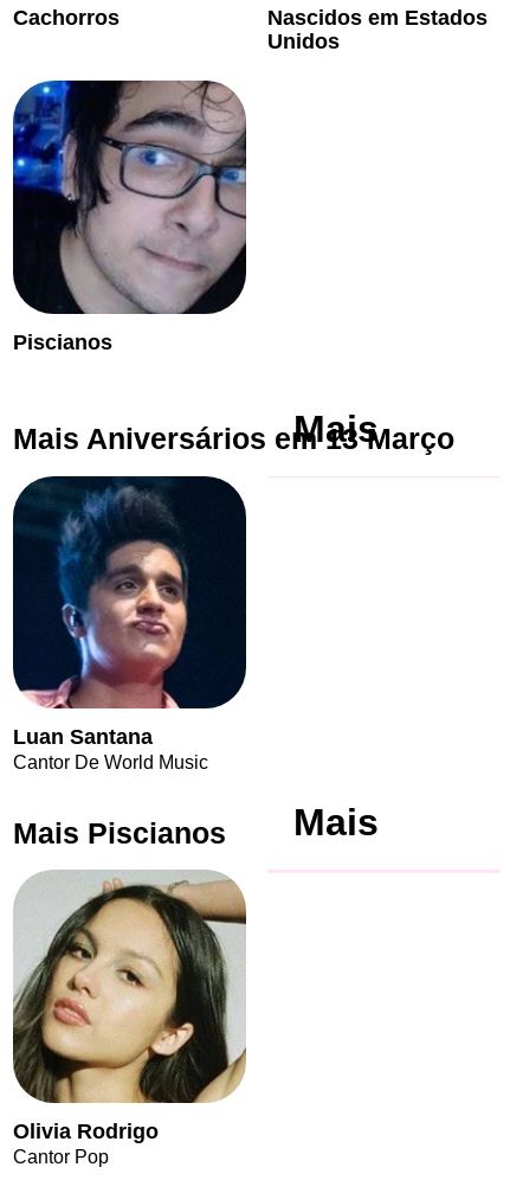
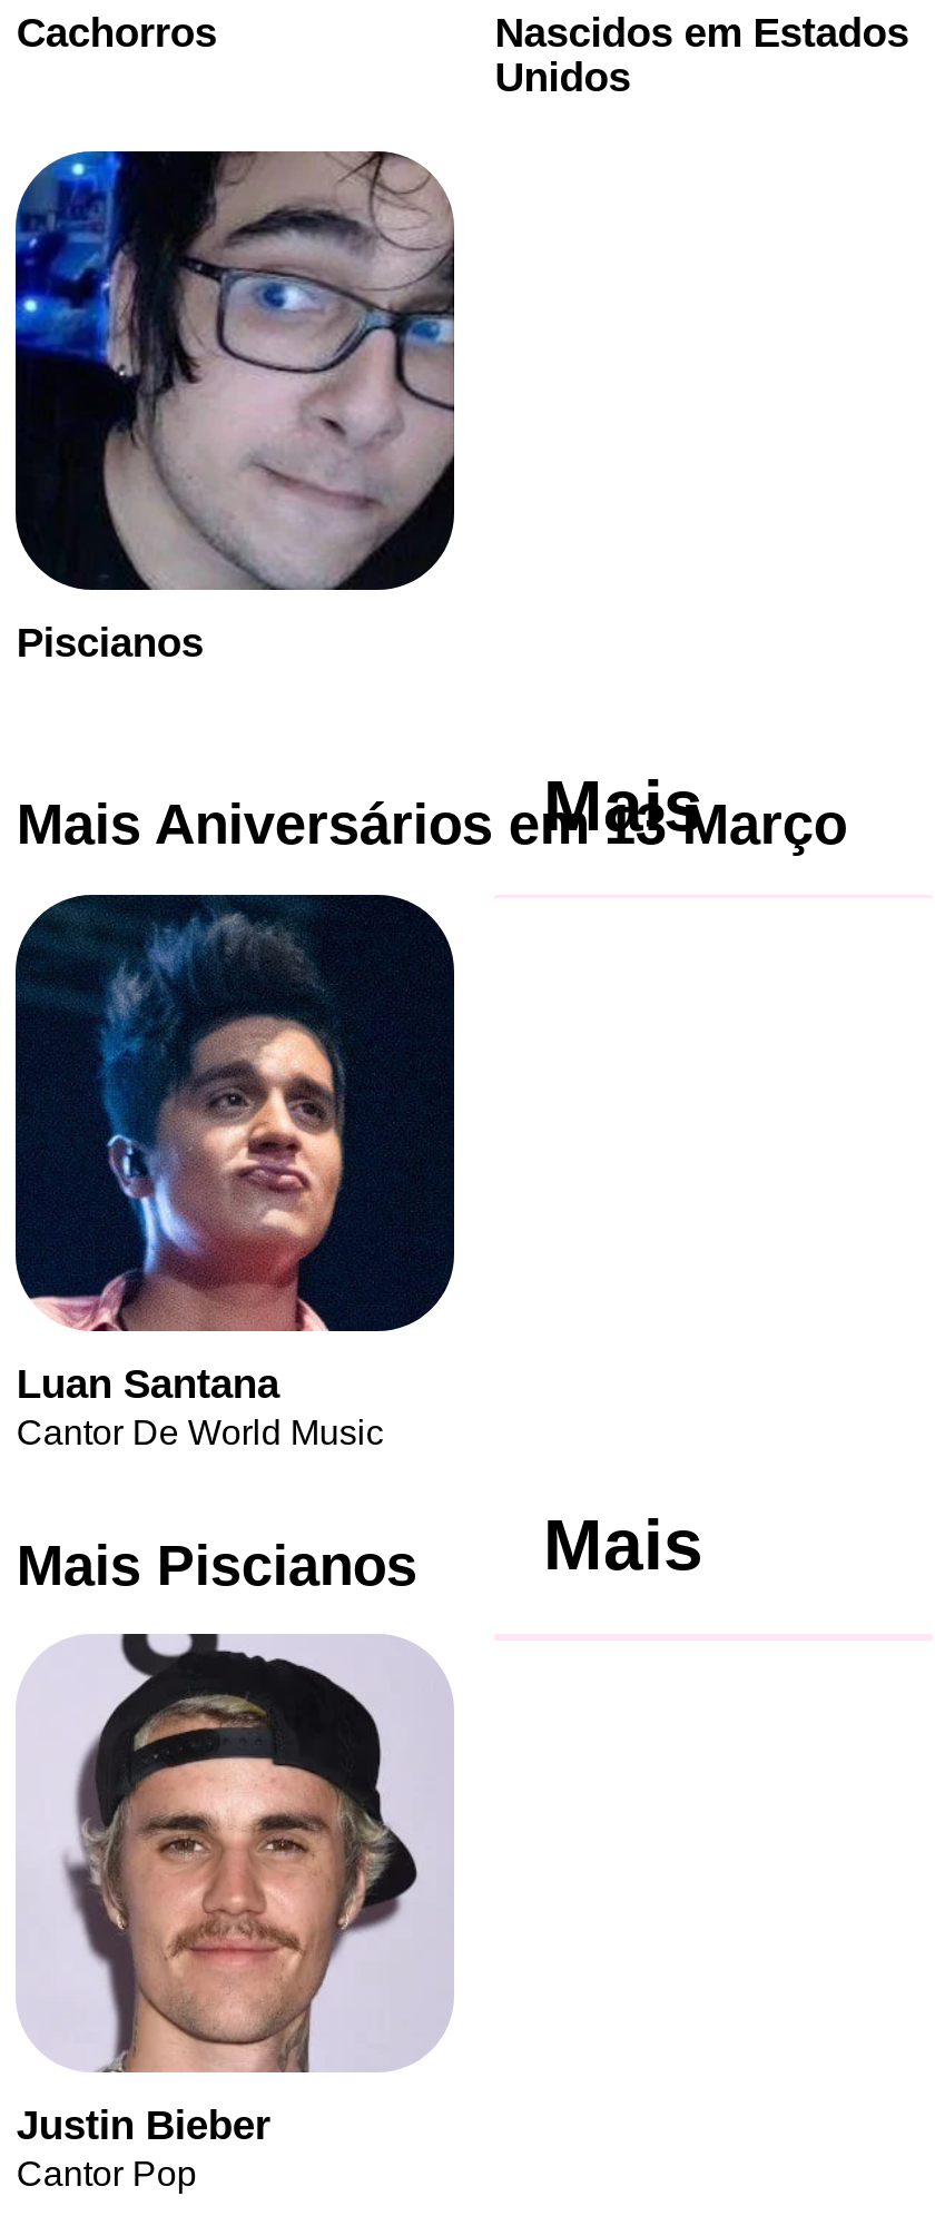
- [image]
- Olivia Rodrigo
+ [image]
+ Justin Bieber
